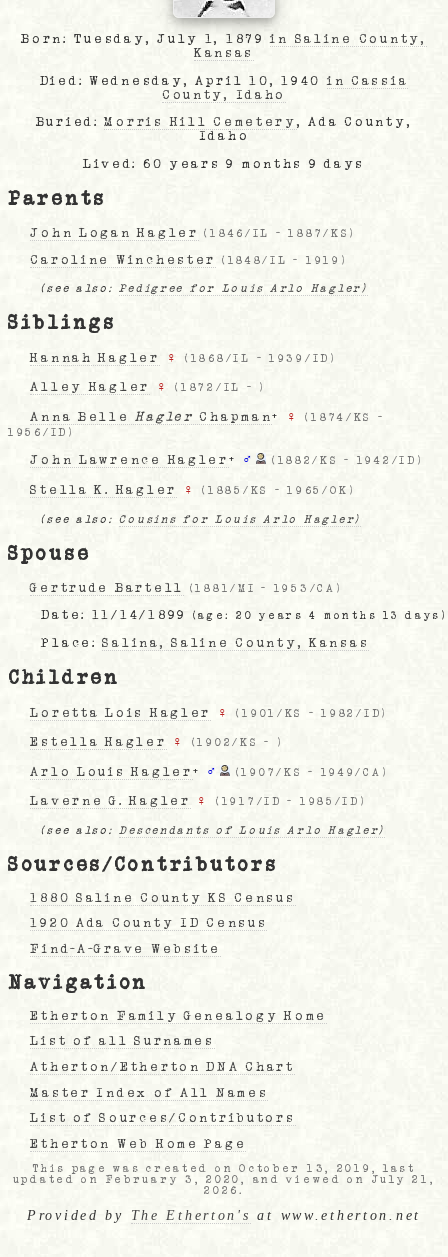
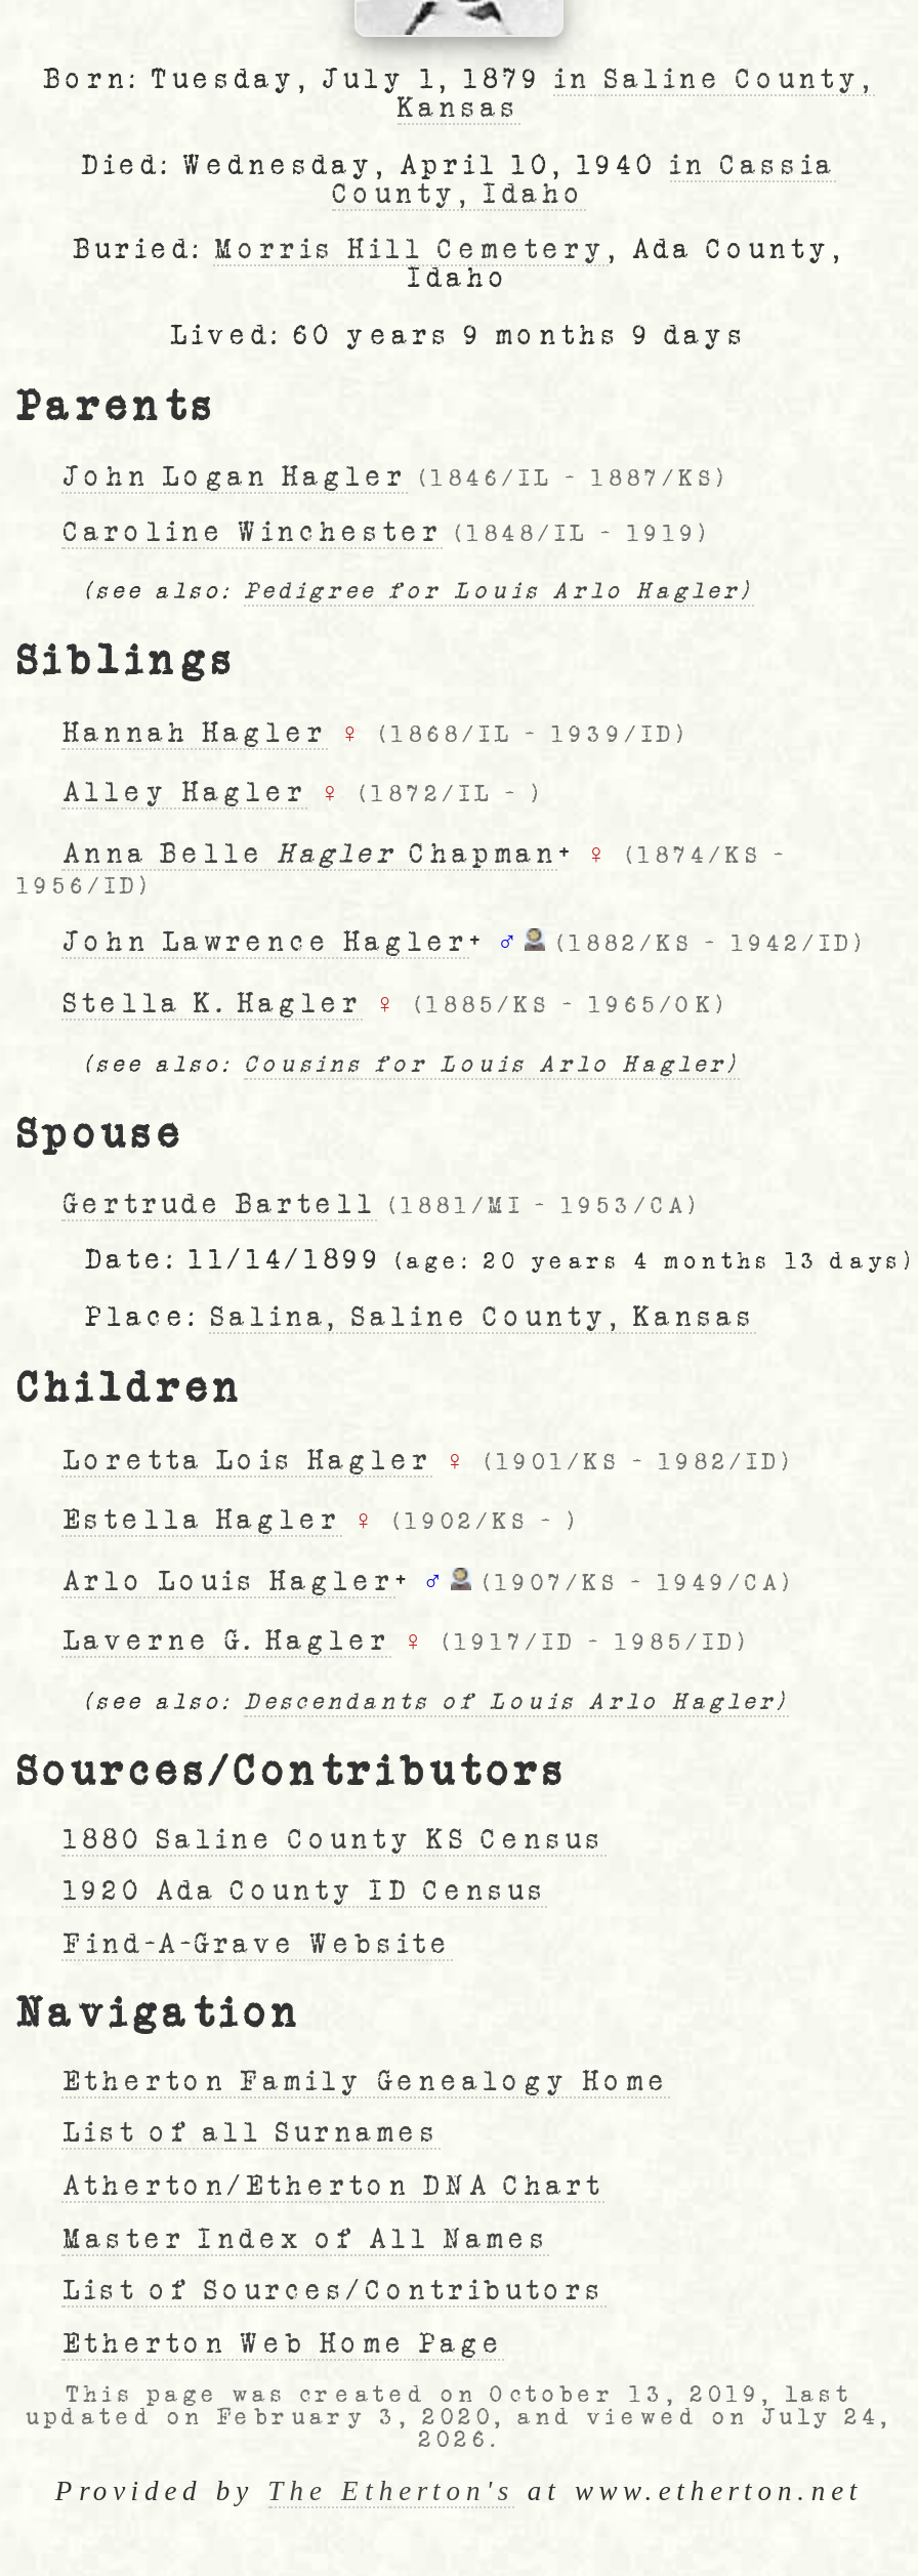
- updated on February 3, 2020, and viewed on July 21,
+ updated on February 3, 2020, and viewed on July 24,
